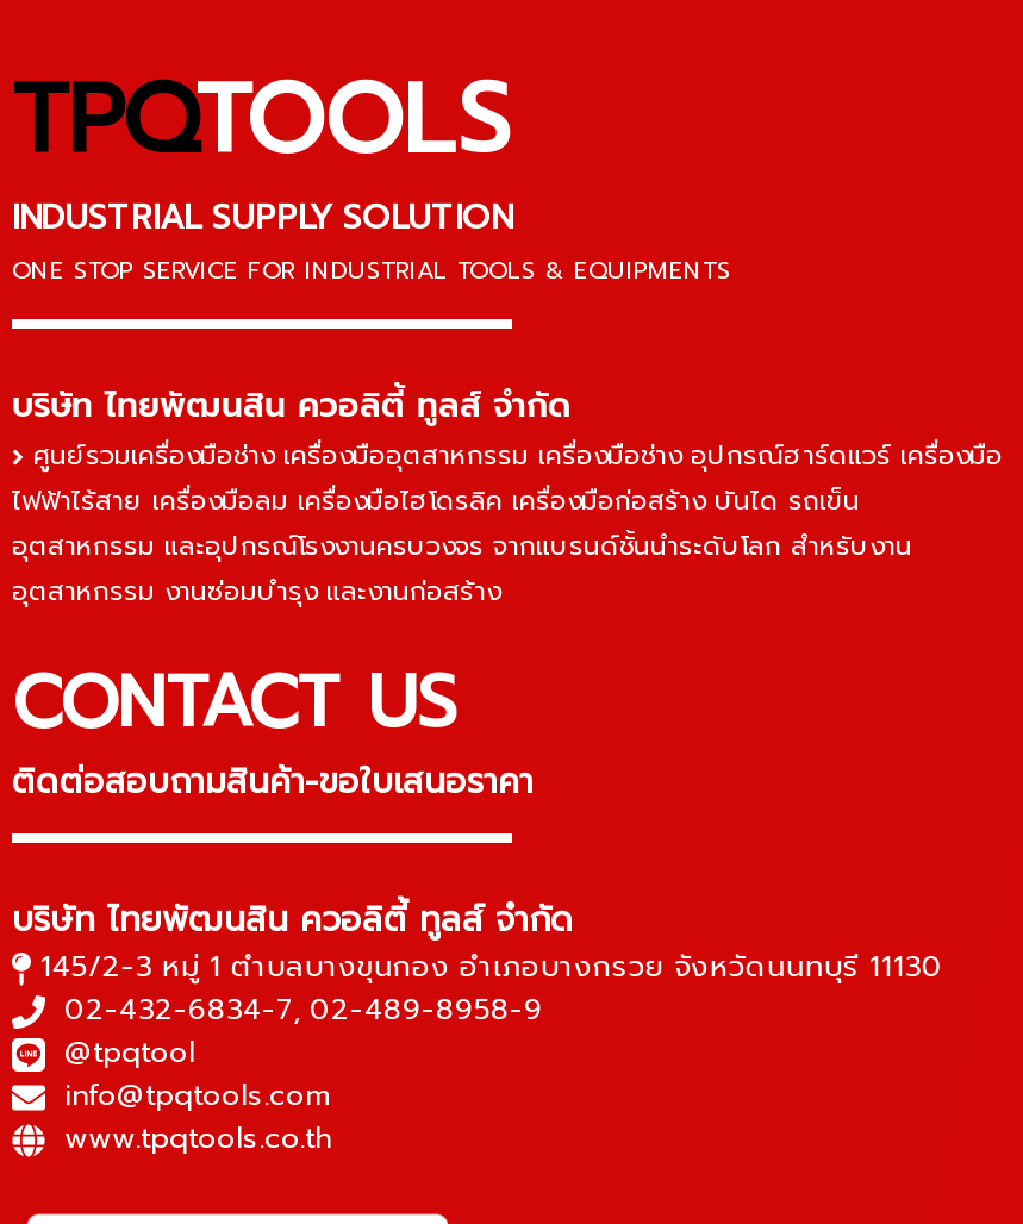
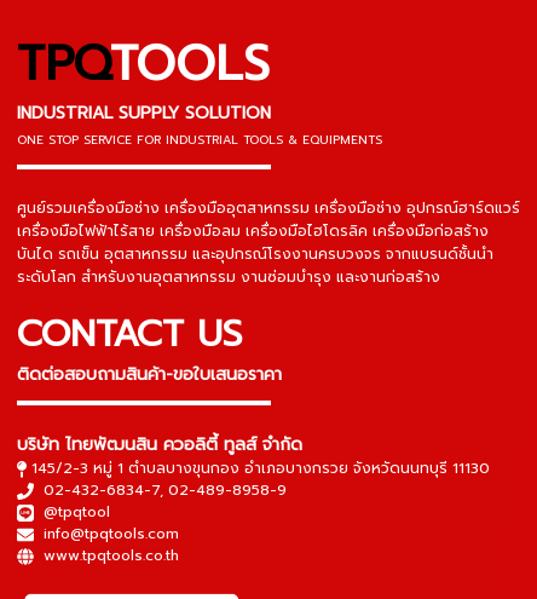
- บริษัท ไทยพัฒนสิน ควอลิตี้ ทูลส์ จำกัด
- ศูนย์รวมเครื่องมือช่าง เครื่องมืออุตสาหกรรม เครื่องมือช่าง อุปกรณ์ฮาร์ดแวร์ เครื่องมือ
- ไฟฟ้าไร้สาย เครื่องมือลม เครื่องมือไฮโดรลิค เครื่องมือก่อสร้าง บันได รถเข็น
- อุตสาหกรรม และอุปกรณ์โรงงานครบวงจร จากแบรนด์ชั้นนำระดับโลก สำหรับงาน
- อุตสาหกรรม งานซ่อมบำรุง และงานก่อสร้าง
+ ศูนย์รวมเครื่องมือช่าง เครื่องมืออุตสาหกรรม เครื่องมือช่าง อุปกรณ์ฮาร์ดแวร์
+ เครื่องมือไฟฟ้าไร้สาย เครื่องมือลม เครื่องมือไฮโดรลิค เครื่องมือก่อสร้าง
+ บันได รถเข็น อุตสาหกรรม และอุปกรณ์โรงงานครบวงจร จากแบรนด์ชั้นนำ
+ ระดับโลก สำหรับงานอุตสาหกรรม งานซ่อมบำรุง และงานก่อสร้าง
